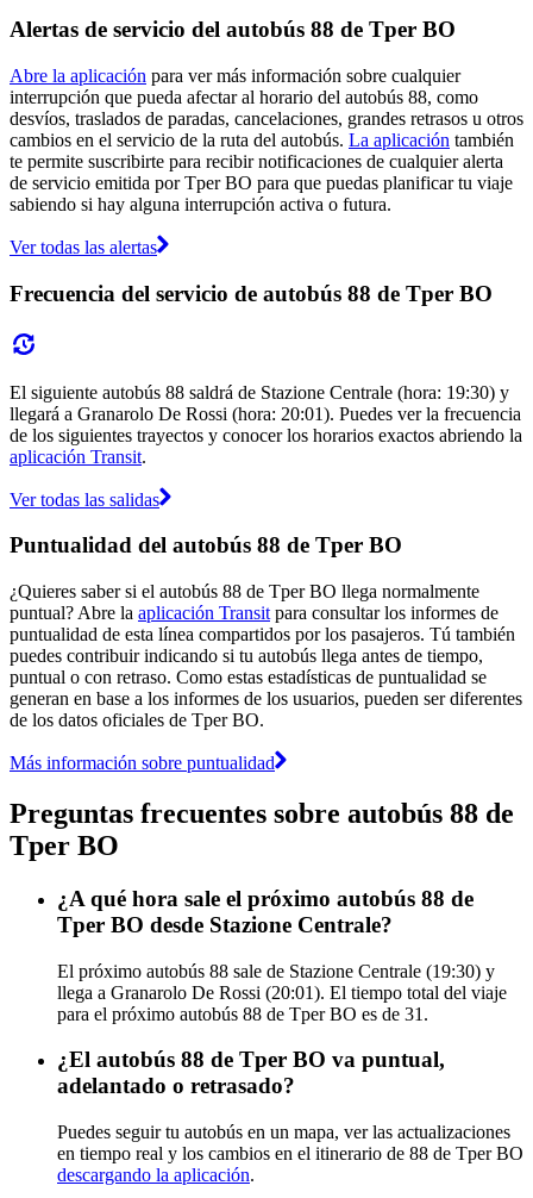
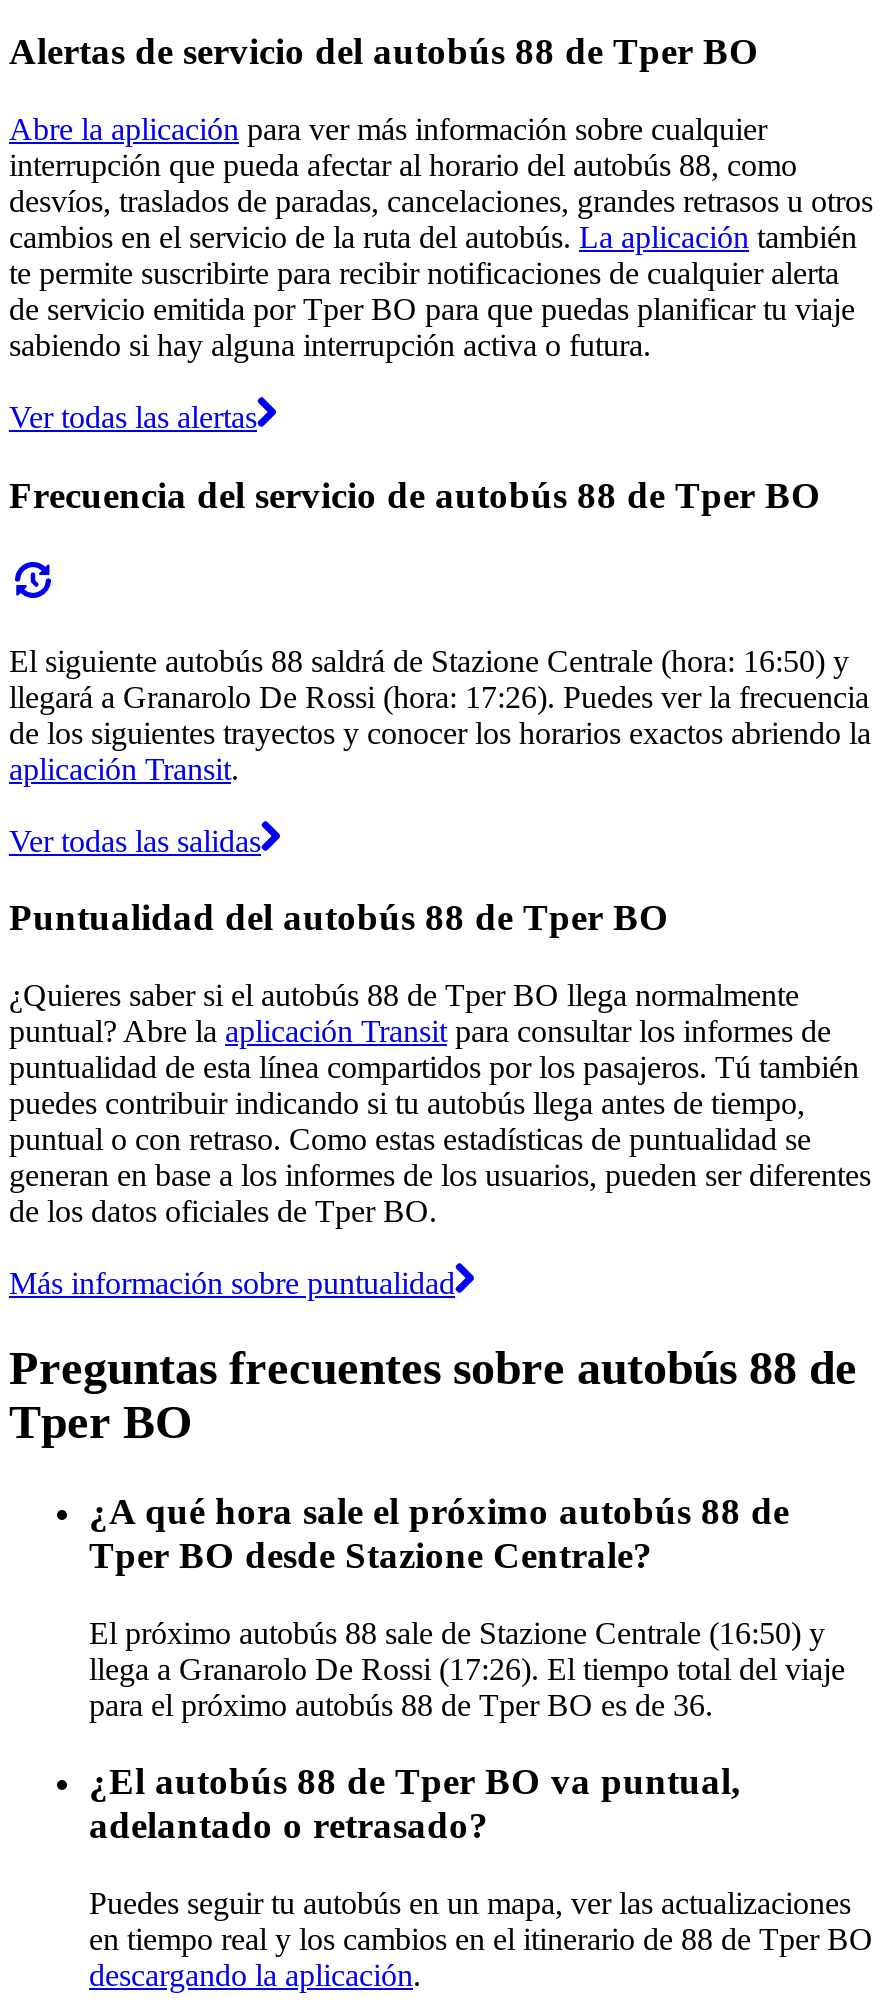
- El siguiente autobús 88 saldrá de Stazione Centrale (hora: 19:30) y
+ El siguiente autobús 88 saldrá de Stazione Centrale (hora: 16:50) y

- llegará a Granarolo De Rossi (hora: 20:01). Puedes ver la frecuencia
+ llegará a Granarolo De Rossi (hora: 17:26). Puedes ver la frecuencia

- El próximo autobús 88 sale de Stazione Centrale (19:30) y
+ El próximo autobús 88 sale de Stazione Centrale (16:50) y

- llega a Granarolo De Rossi (20:01). El tiempo total del viaje
+ llega a Granarolo De Rossi (17:26). El tiempo total del viaje

- para el próximo autobús 88 de Tper BO es de 31.
+ para el próximo autobús 88 de Tper BO es de 36.
